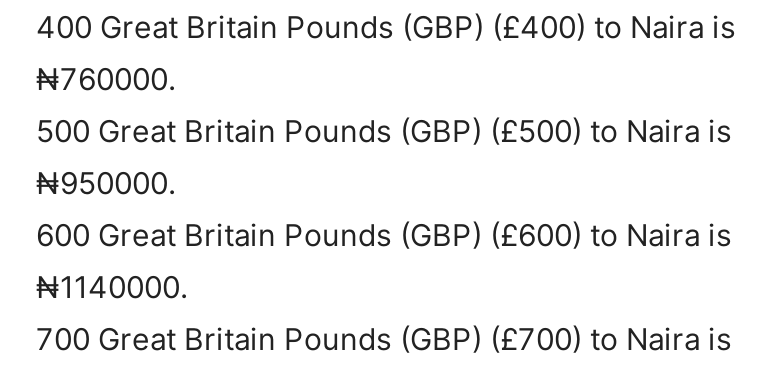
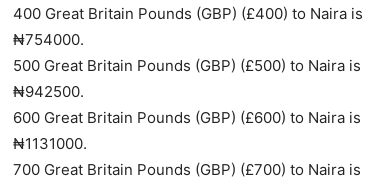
- ₦760000.
+ ₦754000.

- ₦950000.
+ ₦942500.

- ₦1140000.
+ ₦1131000.
